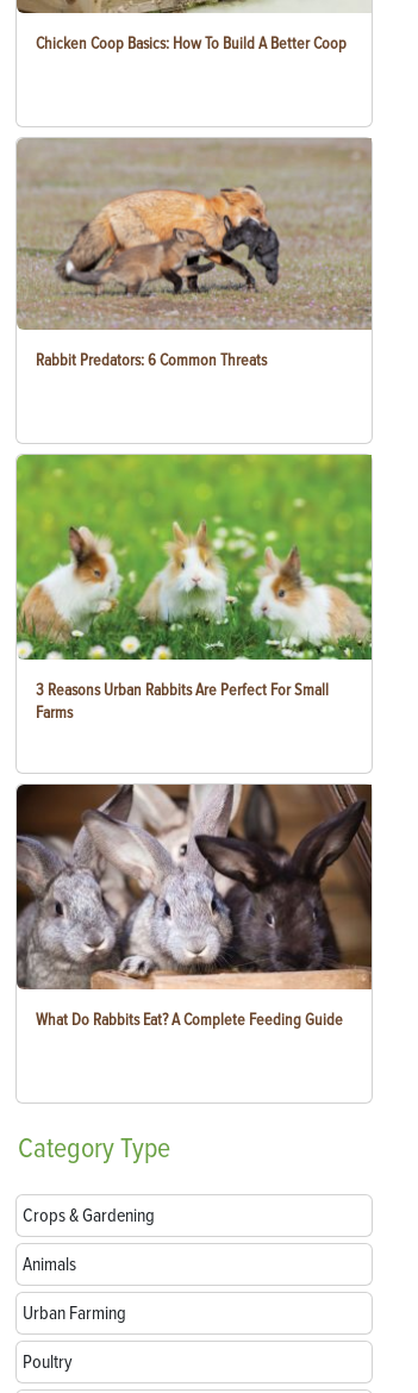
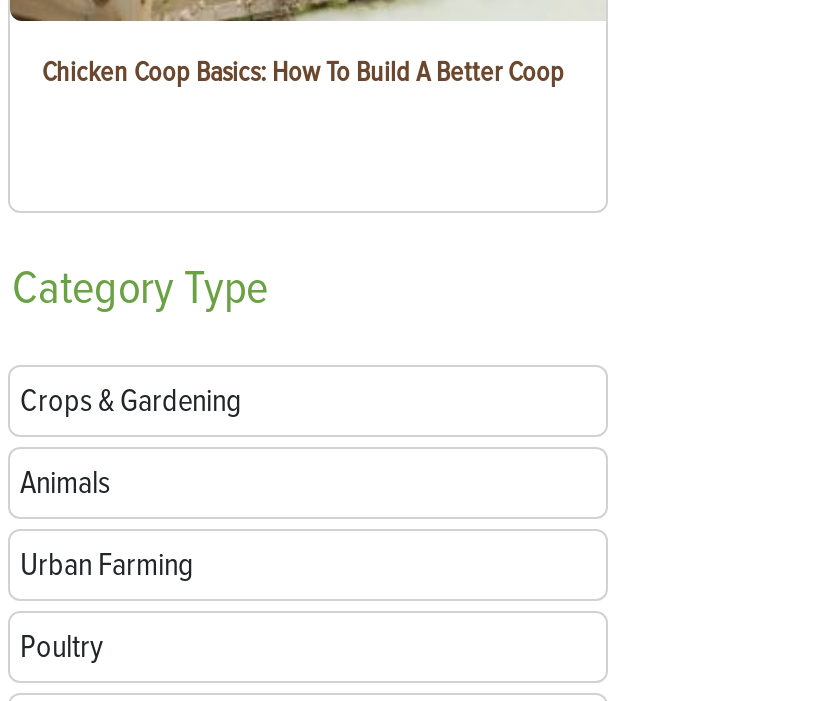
- [image]
- Rabbit Predators: 6 Common Threats

- [image]
- 3 Reasons Urban Rabbits Are Perfect For Small
- Farms

- [image]
- What Do Rabbits Eat? A Complete Feeding Guide
